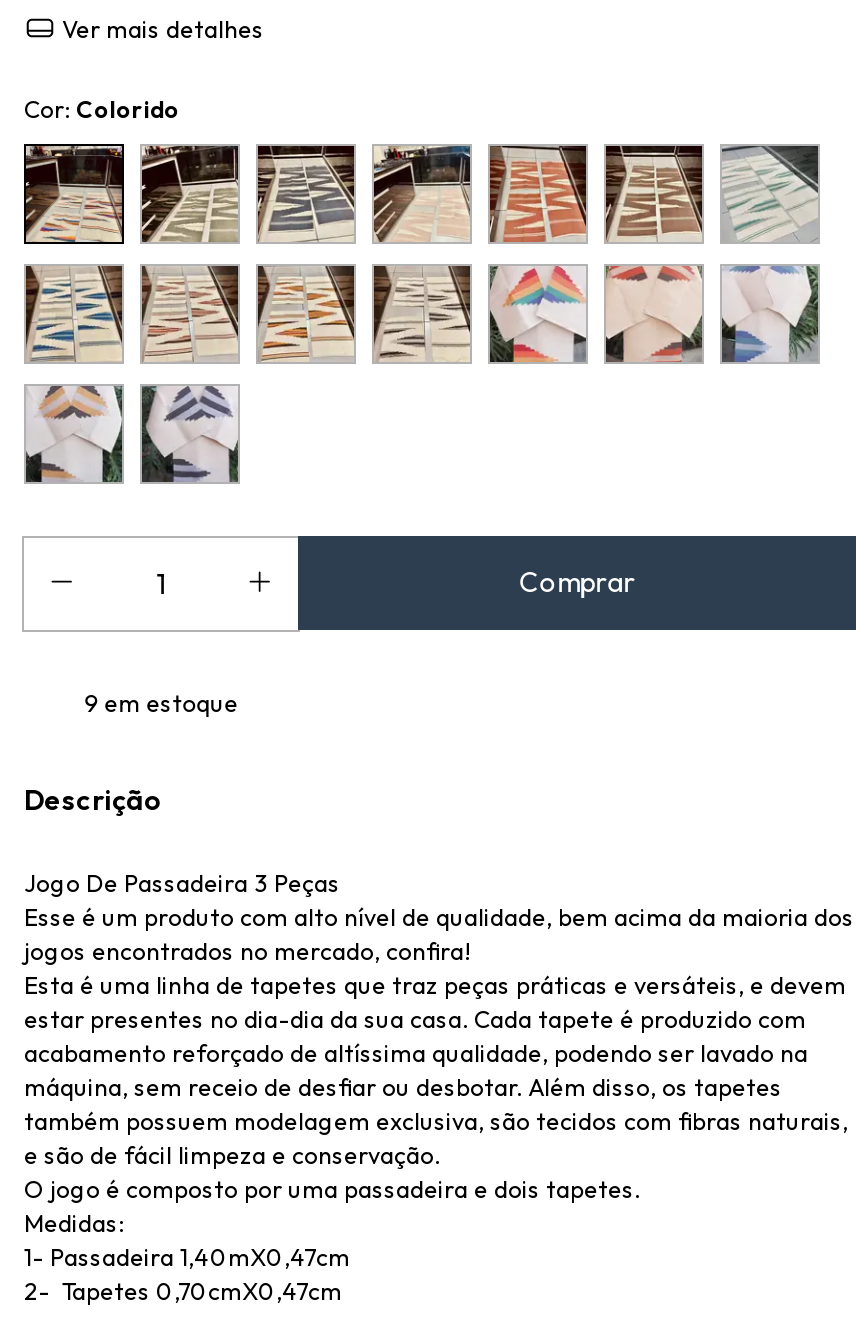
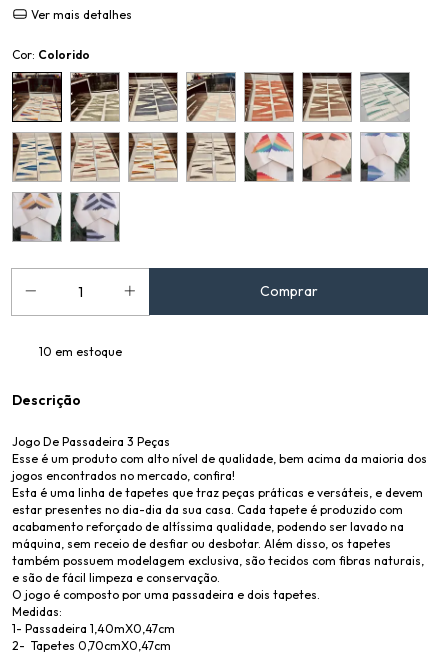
- 9 em estoque
+ 10 em estoque
